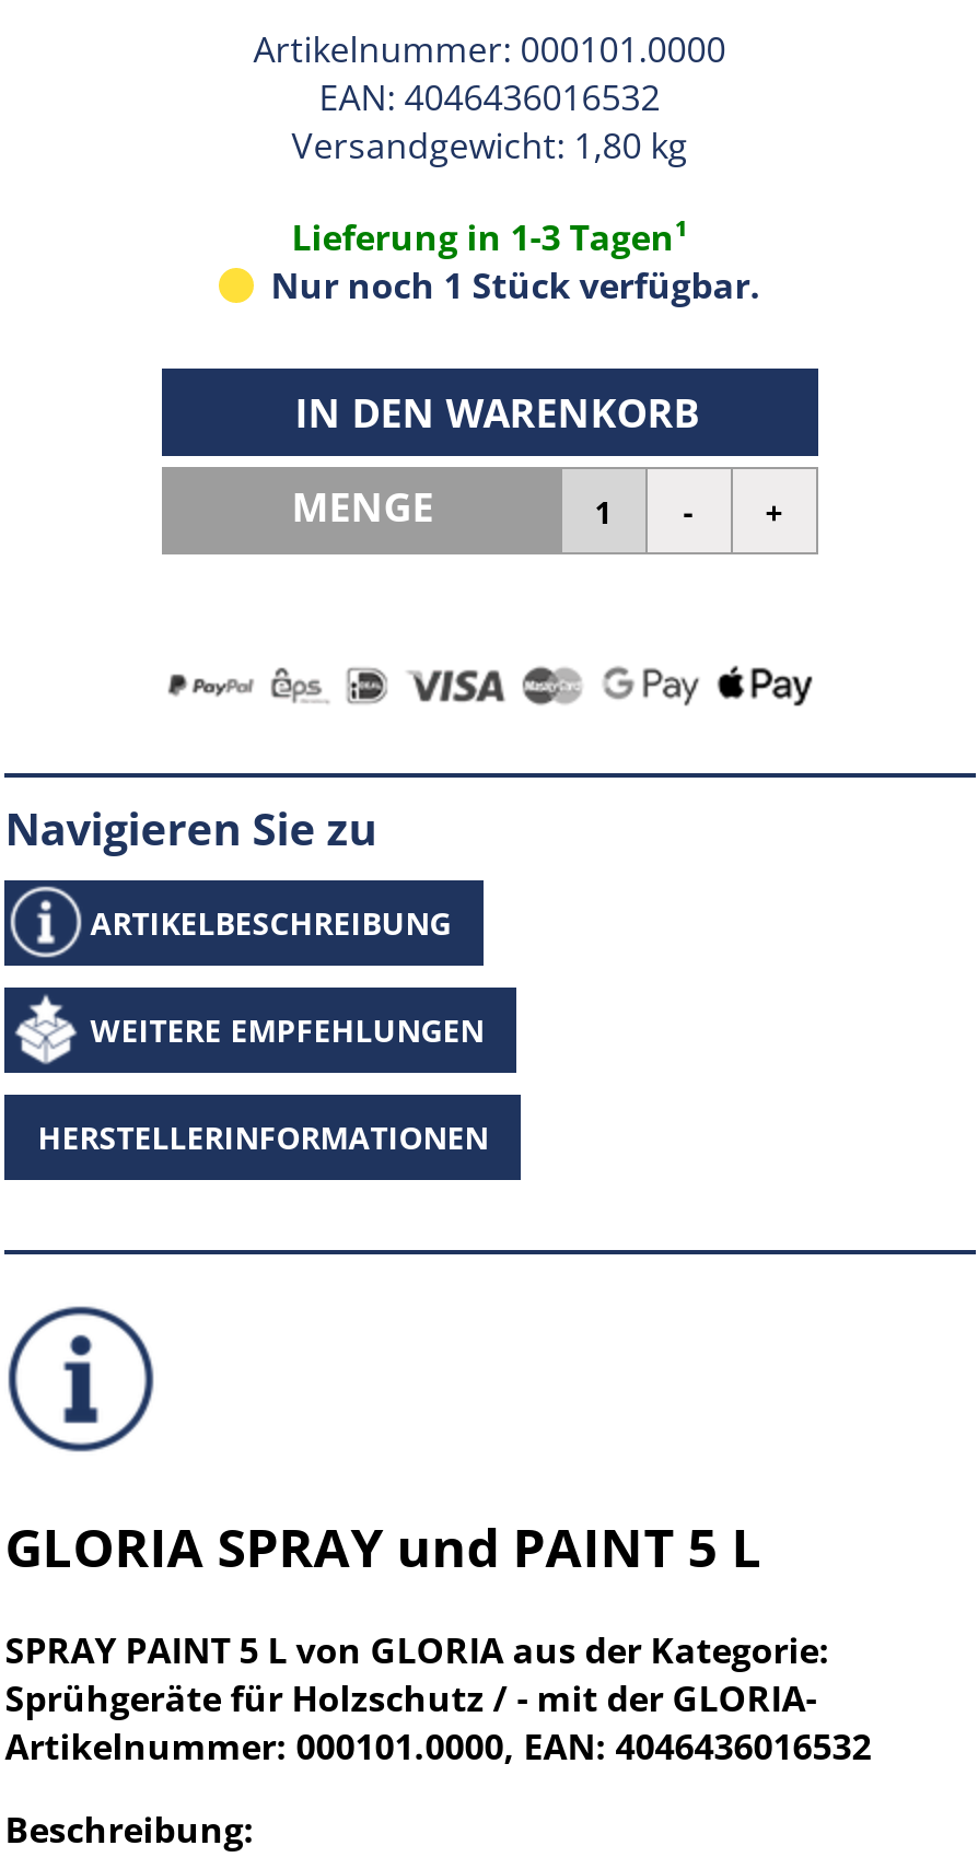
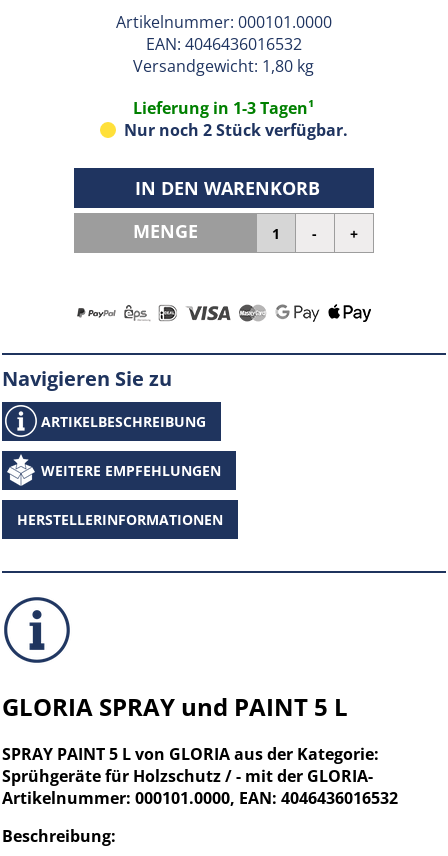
- Nur noch 1 Stück verfügbar.
+ Nur noch 2 Stück verfügbar.
